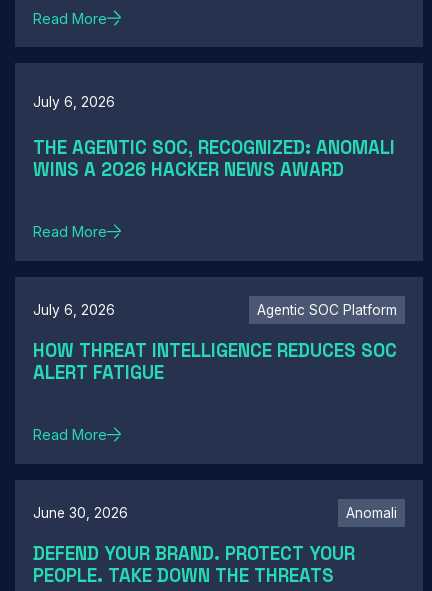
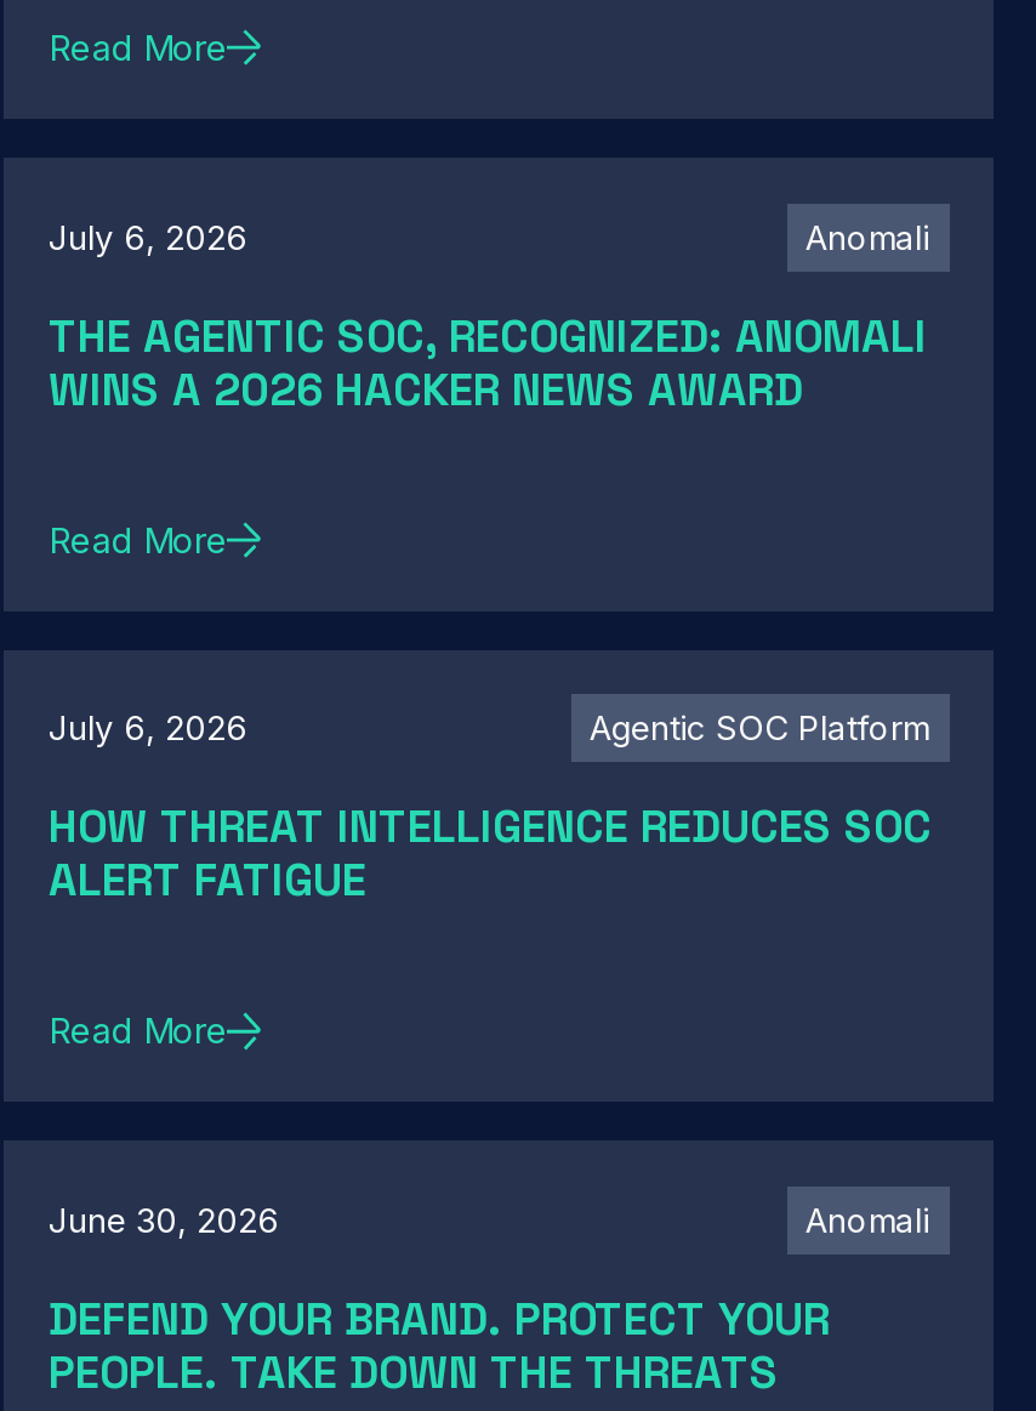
+ Anomali
